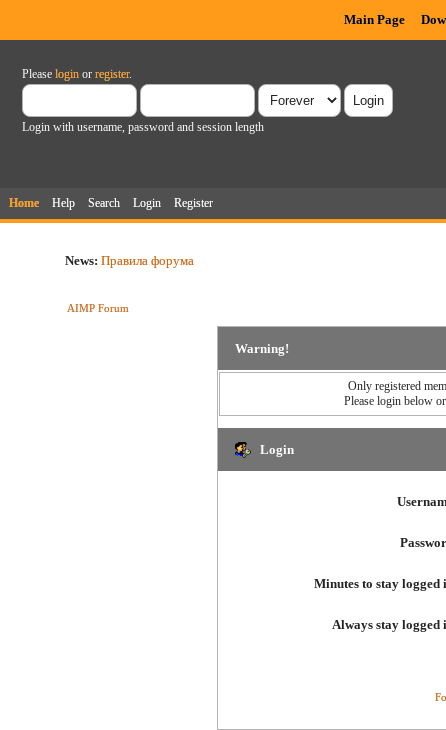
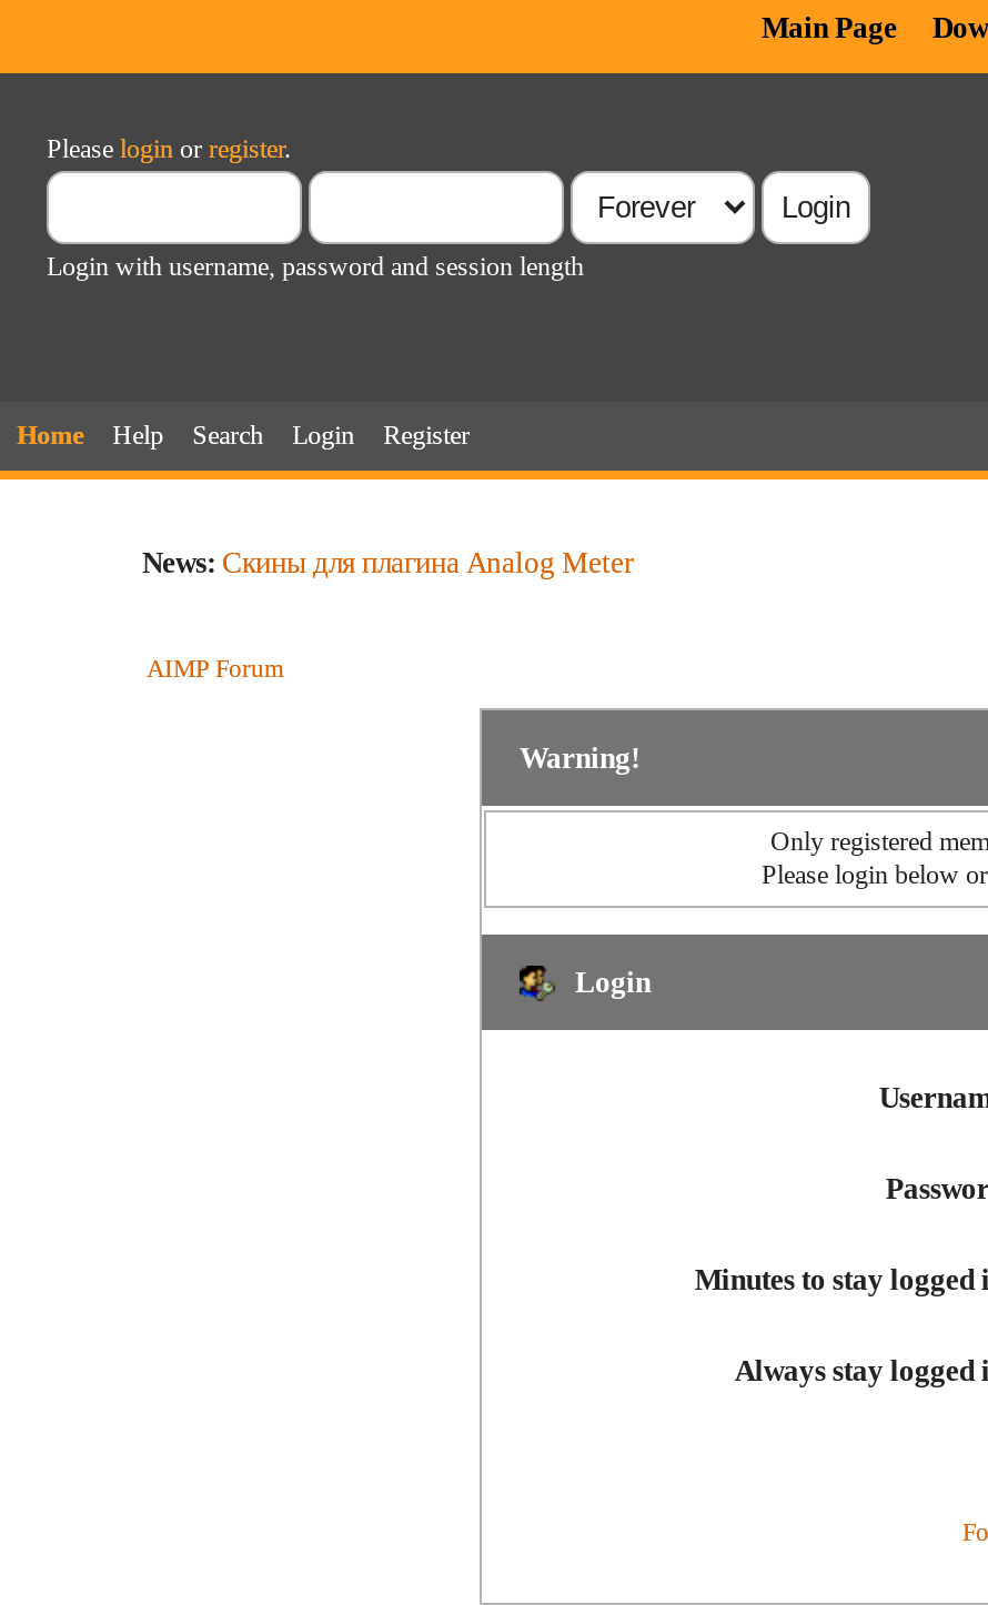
- News: Правила форума
+ News: Скины для плагина Analog Meter
